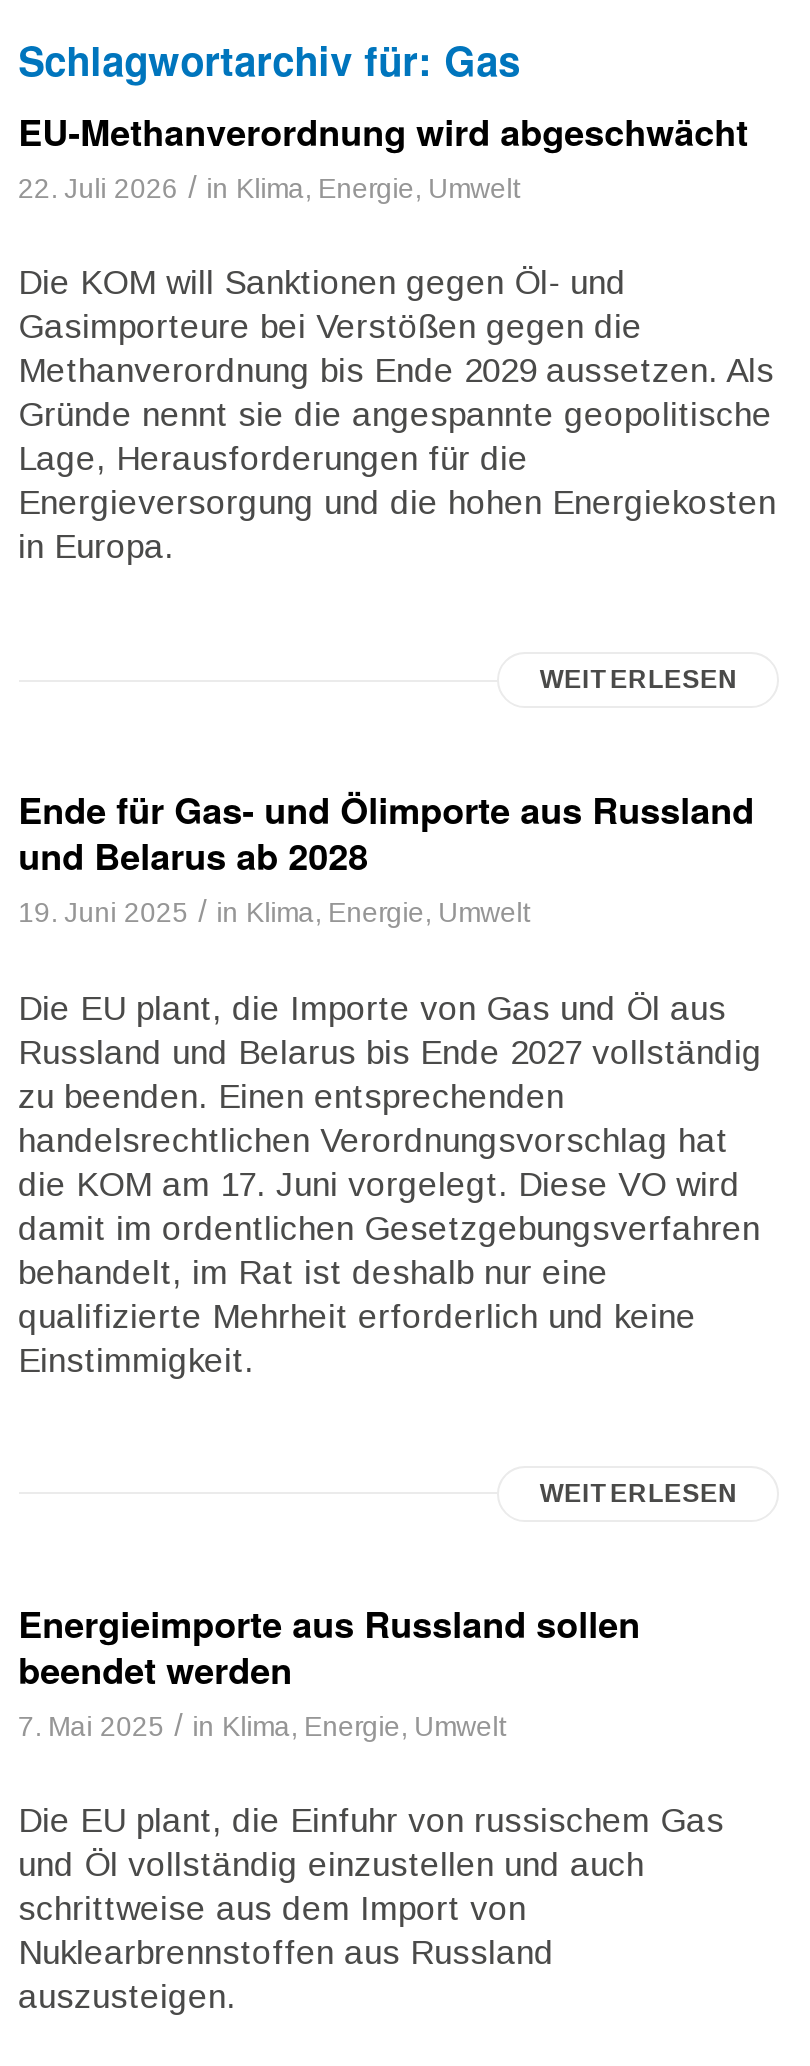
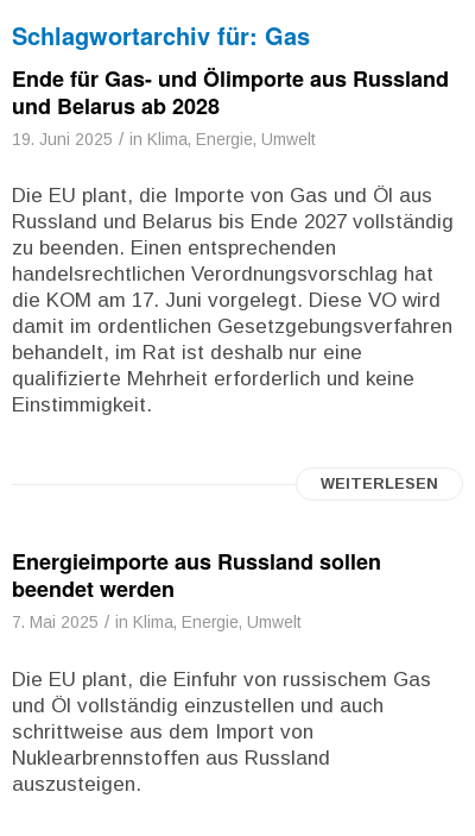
- EU-Methanverordnung wird abgeschwächt
- 22. Juli 2026 / in Klima, Energie, Umwelt
- Die KOM will Sanktionen gegen Öl- und
- Gasimporteure bei Verstößen gegen die
- Methanverordnung bis Ende 2029 aussetzen. Als
- Gründe nennt sie die angespannte geopolitische
- Lage, Herausforderungen für die
- Energieversorgung und die hohen Energiekosten
- in Europa.

- WEITERLESEN
